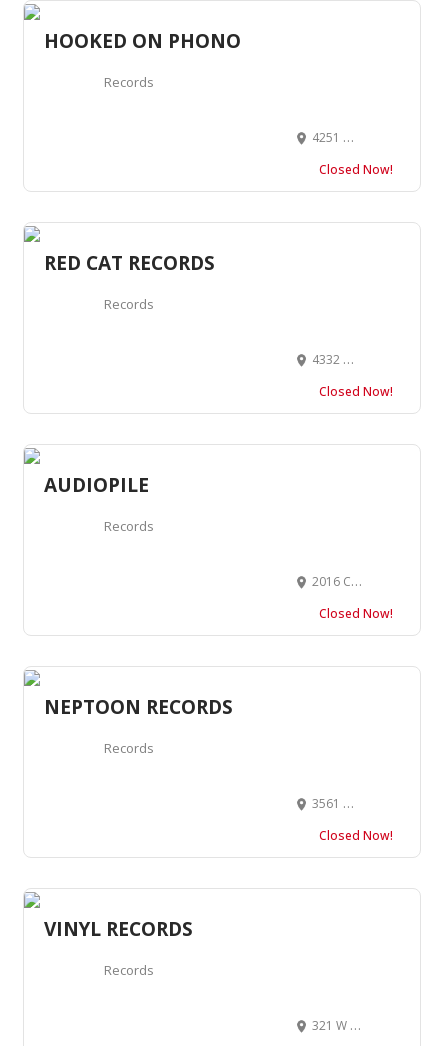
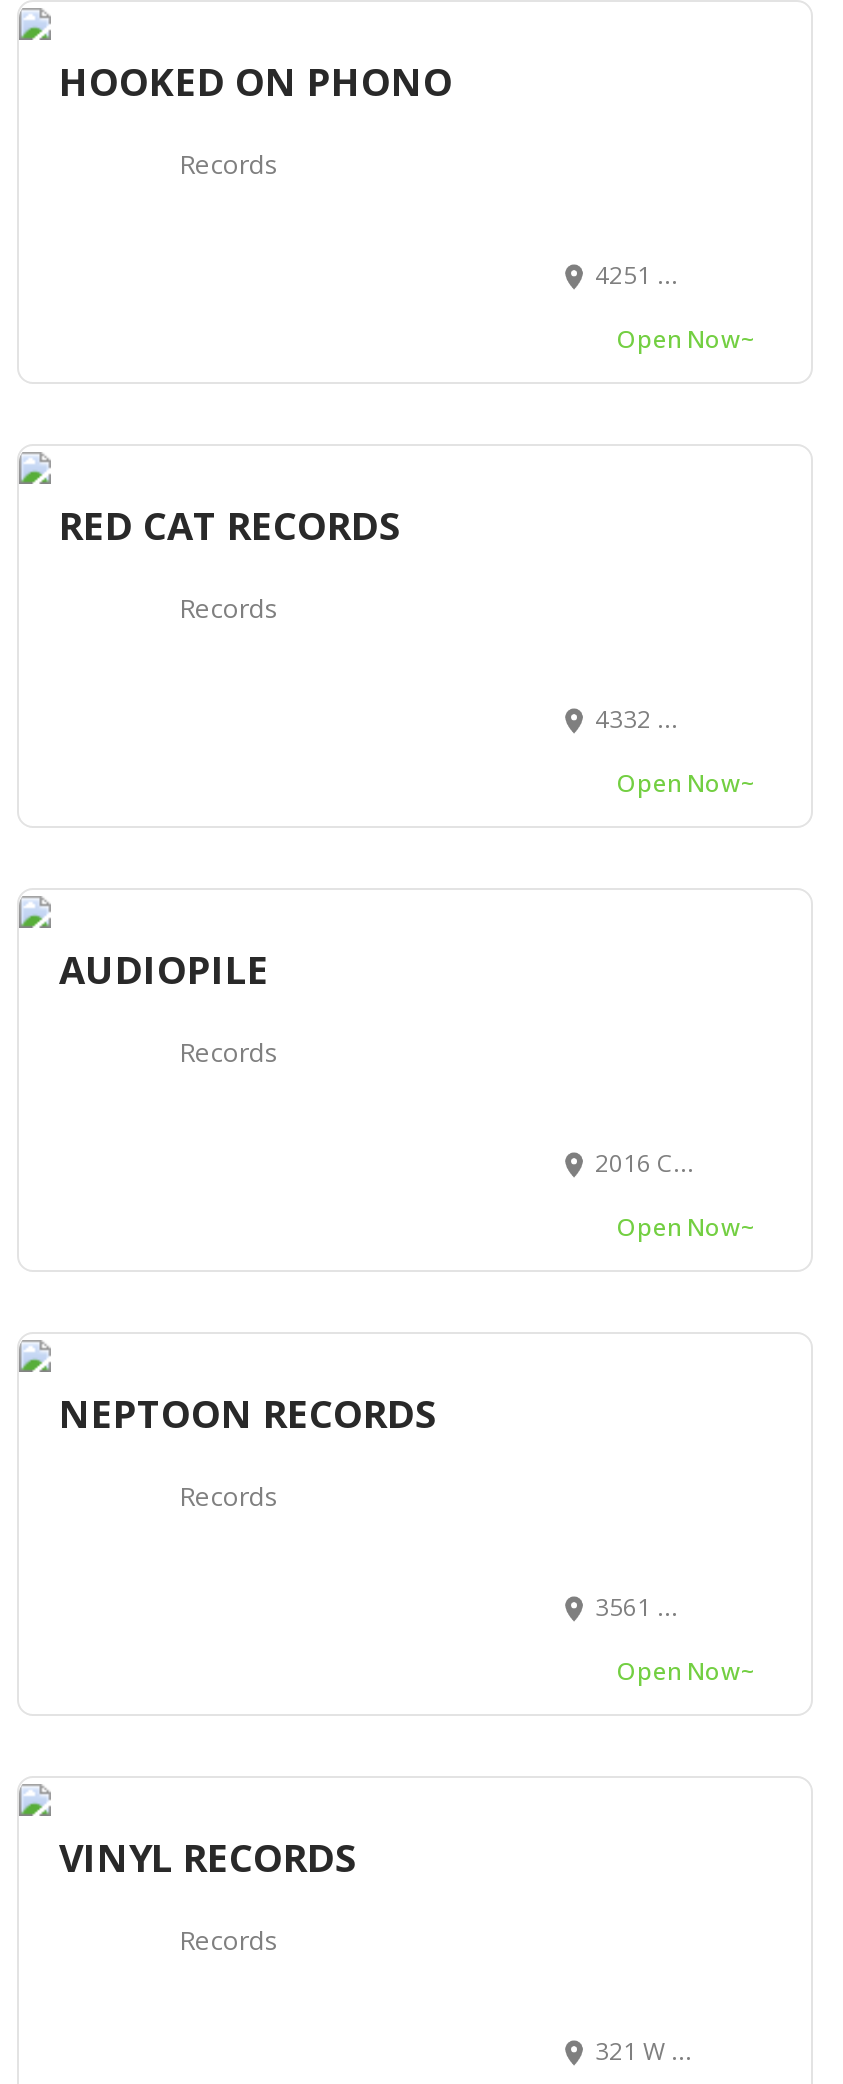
- Closed Now!
+ Open Now~

- Closed Now!
+ Open Now~

- Closed Now!
+ Open Now~

- Closed Now!
+ Open Now~
